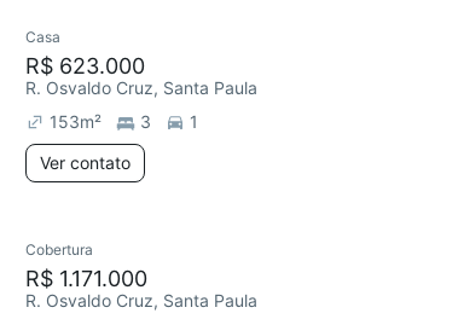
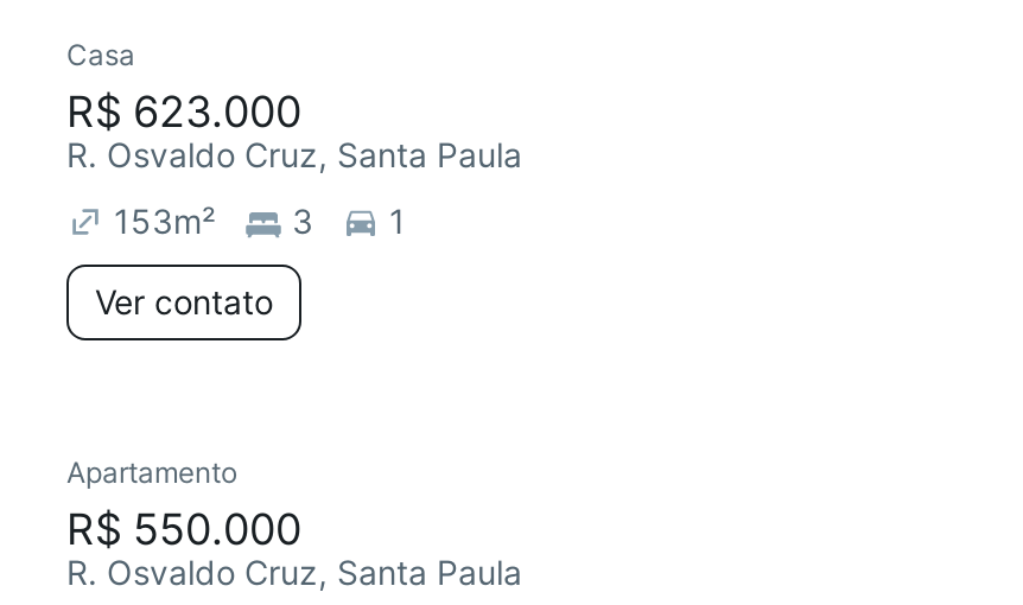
- Cobertura
- R$ 1.171.000
+ Apartamento
+ R$ 550.000
